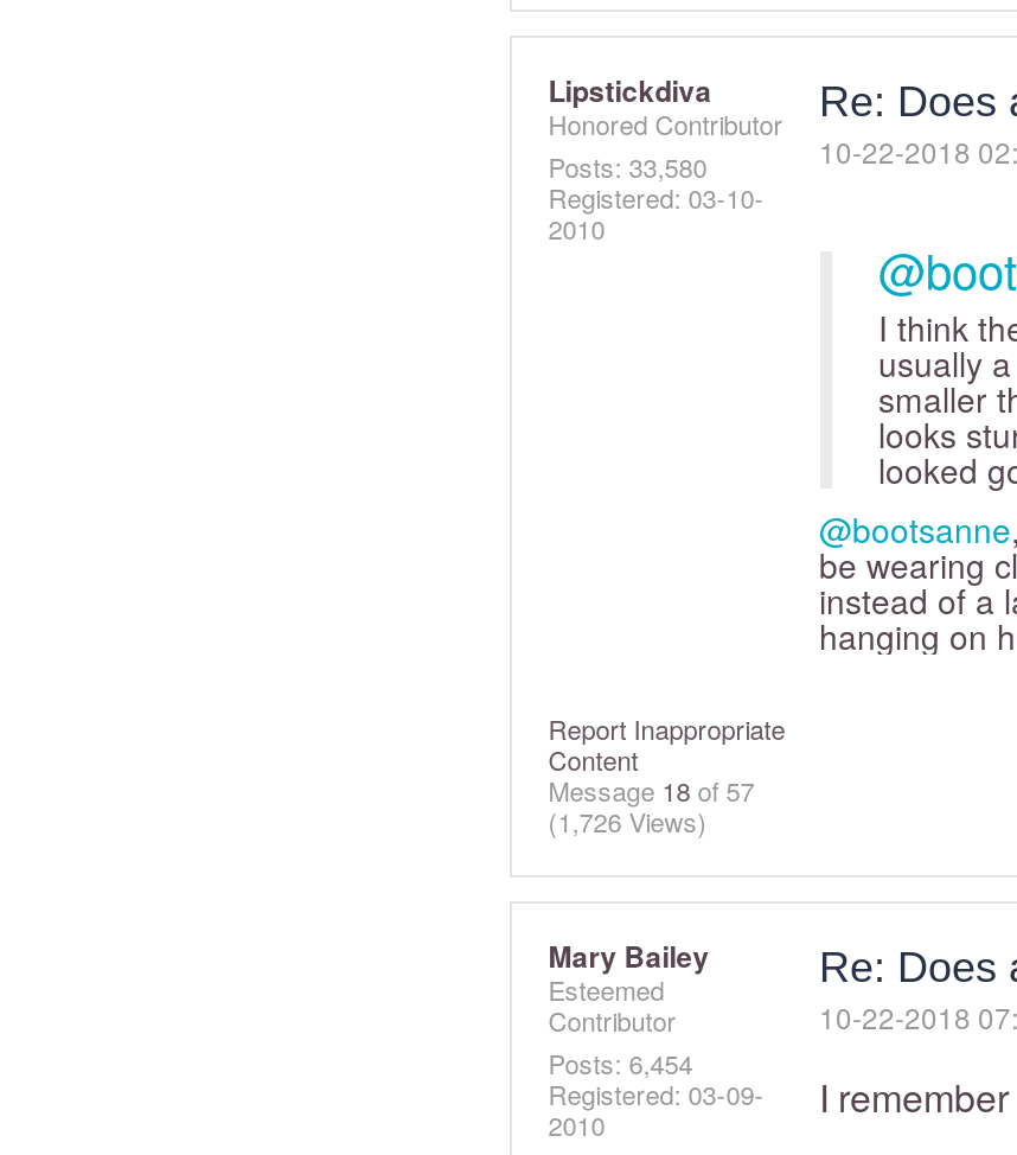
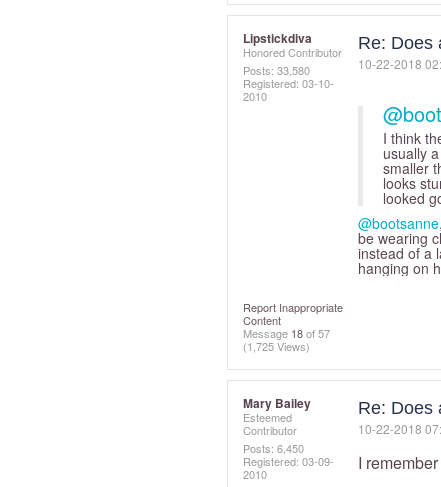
- (1,726 Views)
+ (1,725 Views)

- Posts: 6,454
+ Posts: 6,450
